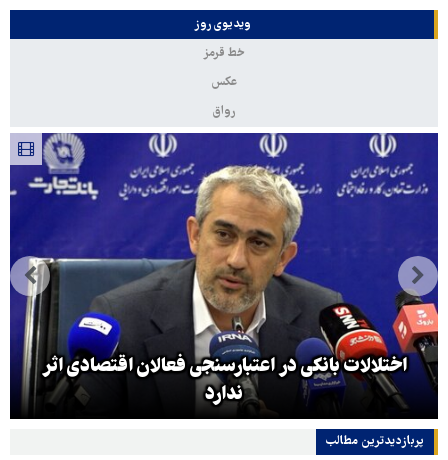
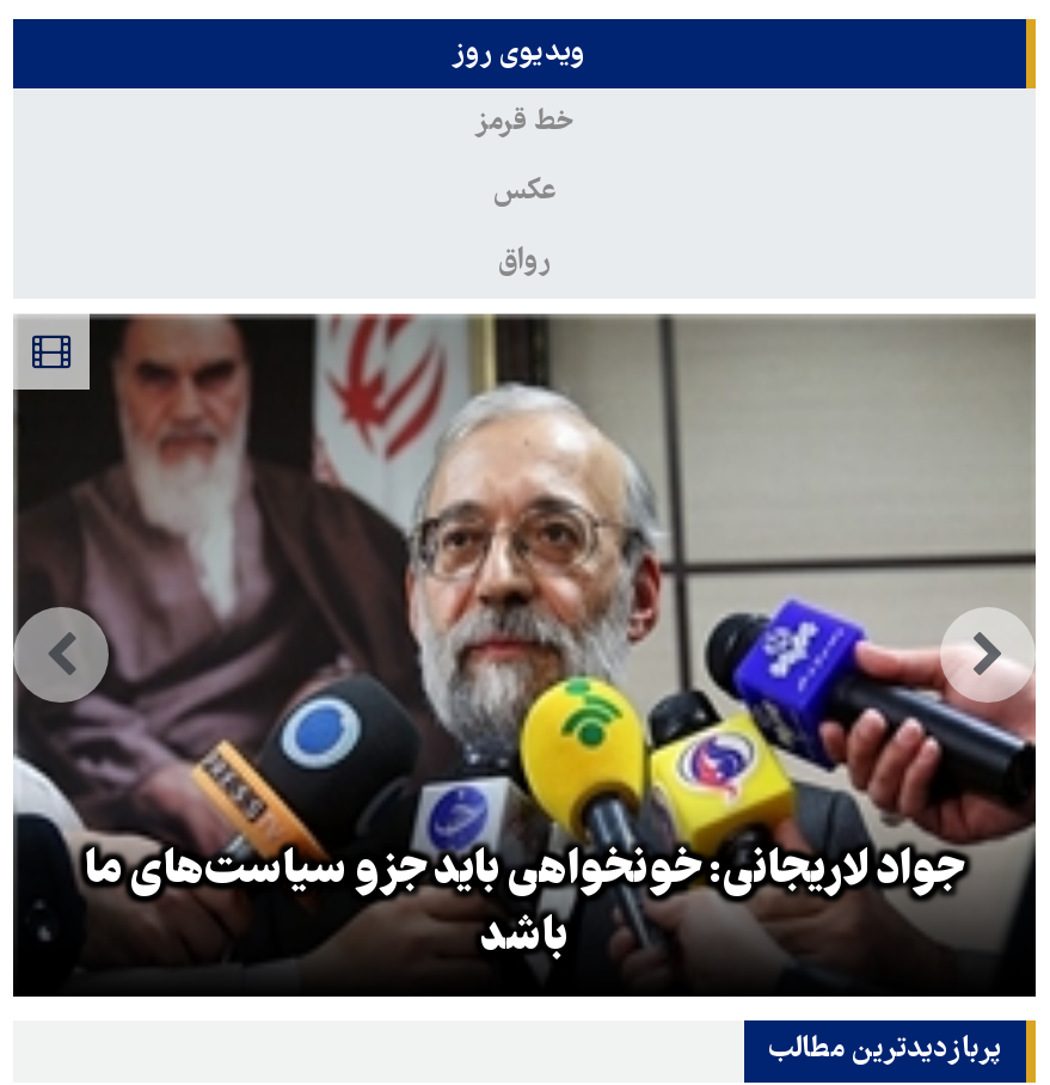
- [image]
- اختلالات بانکی در اعتبارسنجی فعالان اقتصادی اثر
- ندارد
+ [image]
+ جواد لاریجانی: خونخواهی باید جزو سیاست‌های ما
+ باشد
